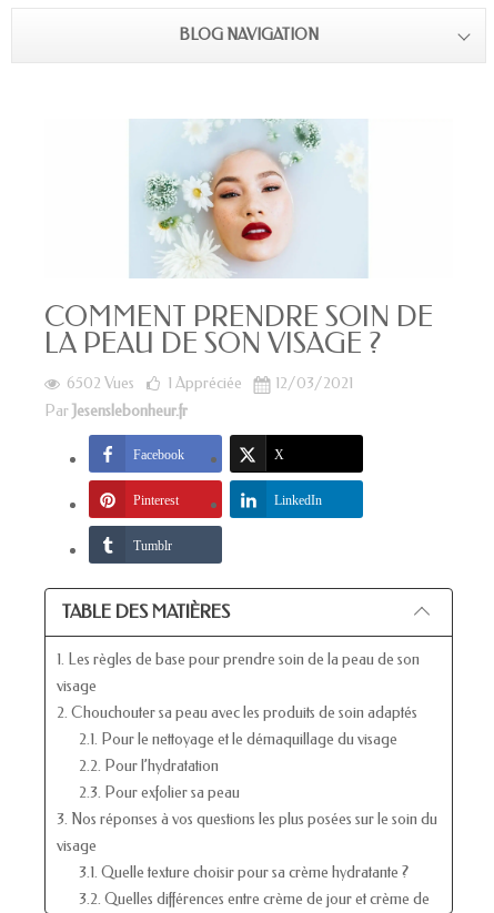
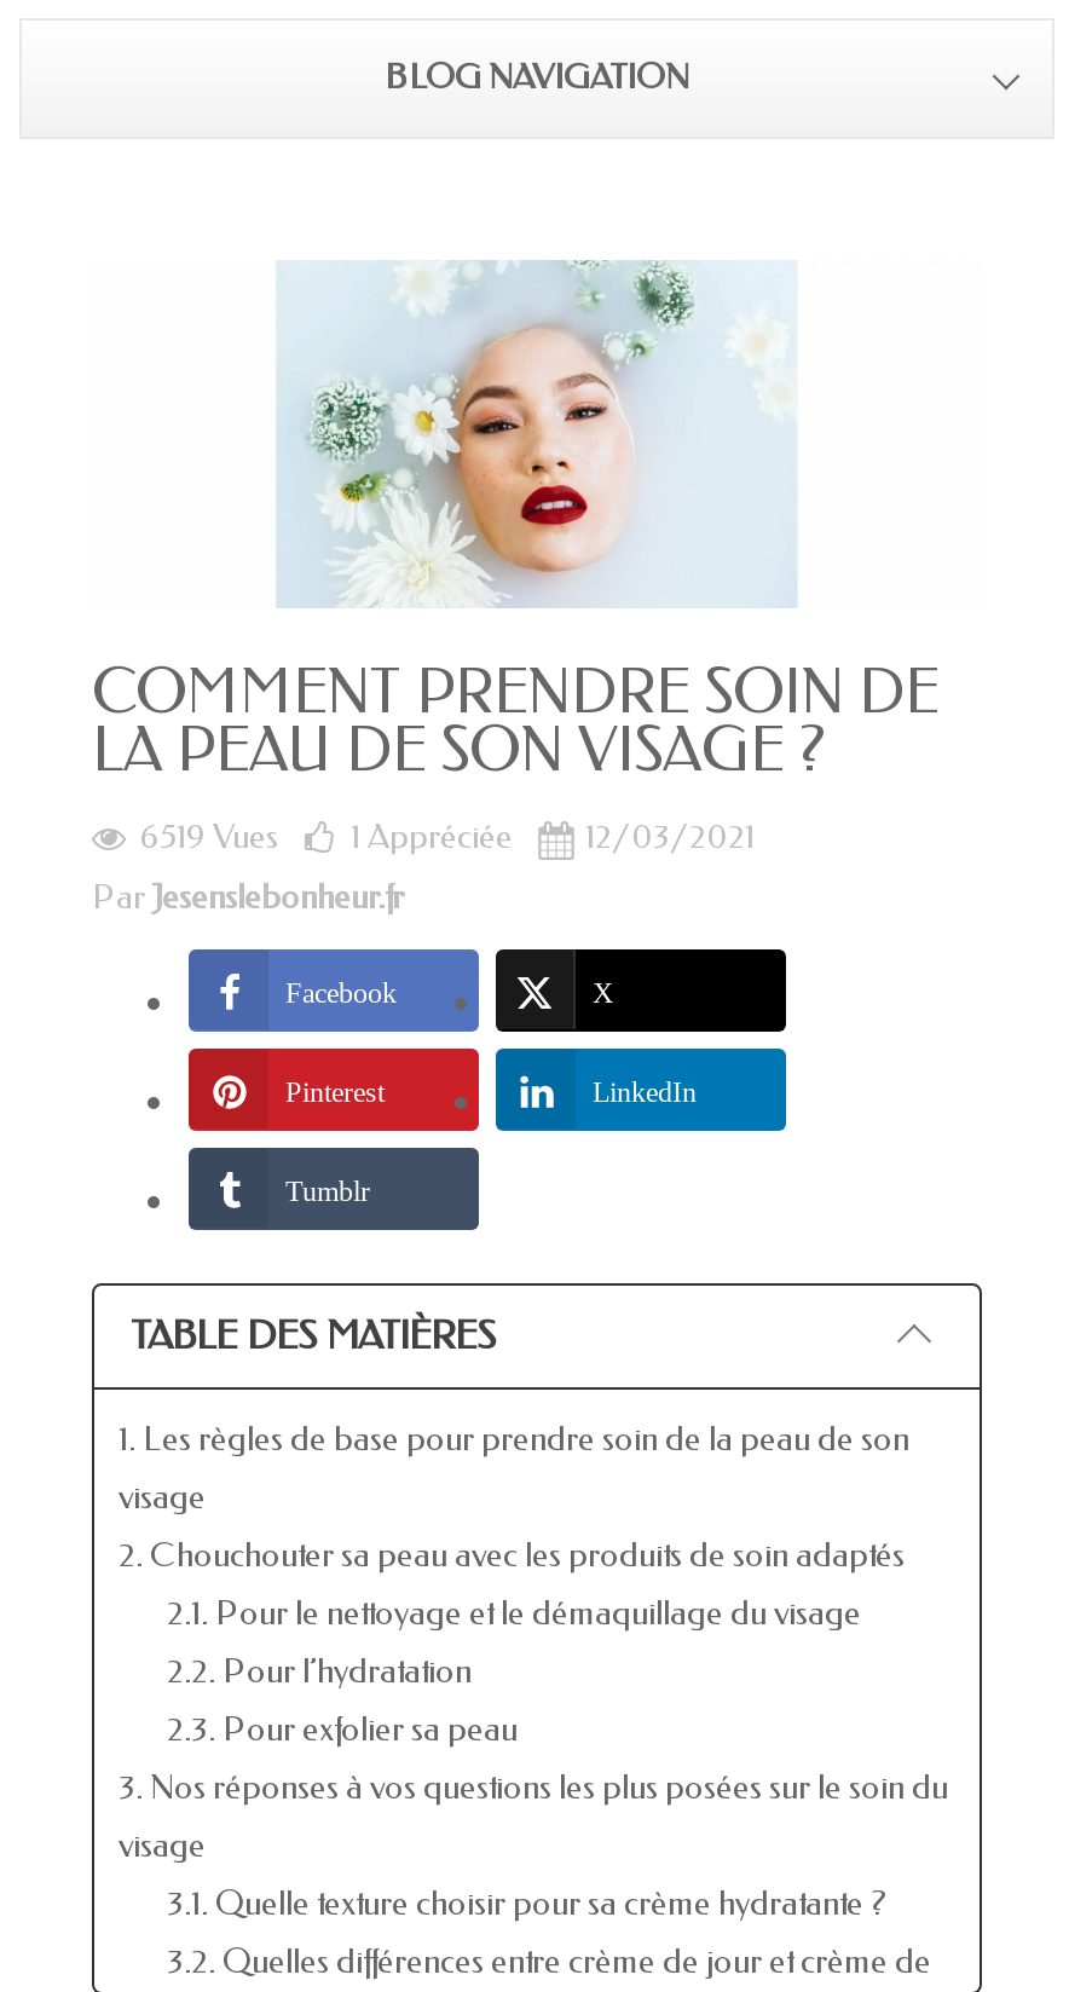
- 6502 Vues 1 Appréciée 12/03/2021
+ 6519 Vues 1 Appréciée 12/03/2021
